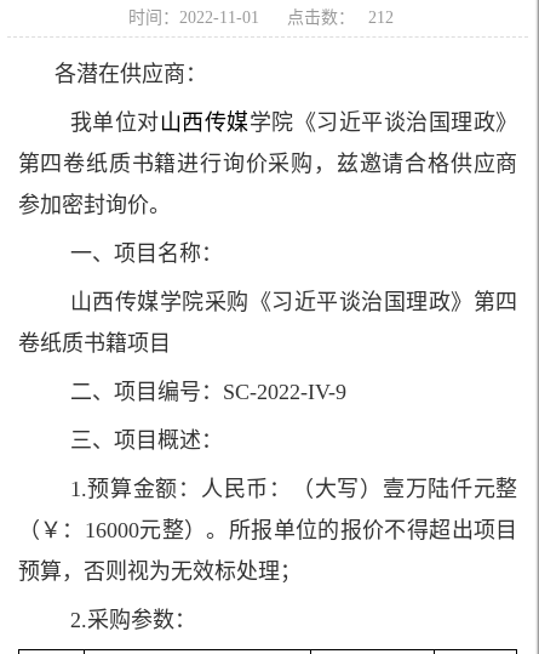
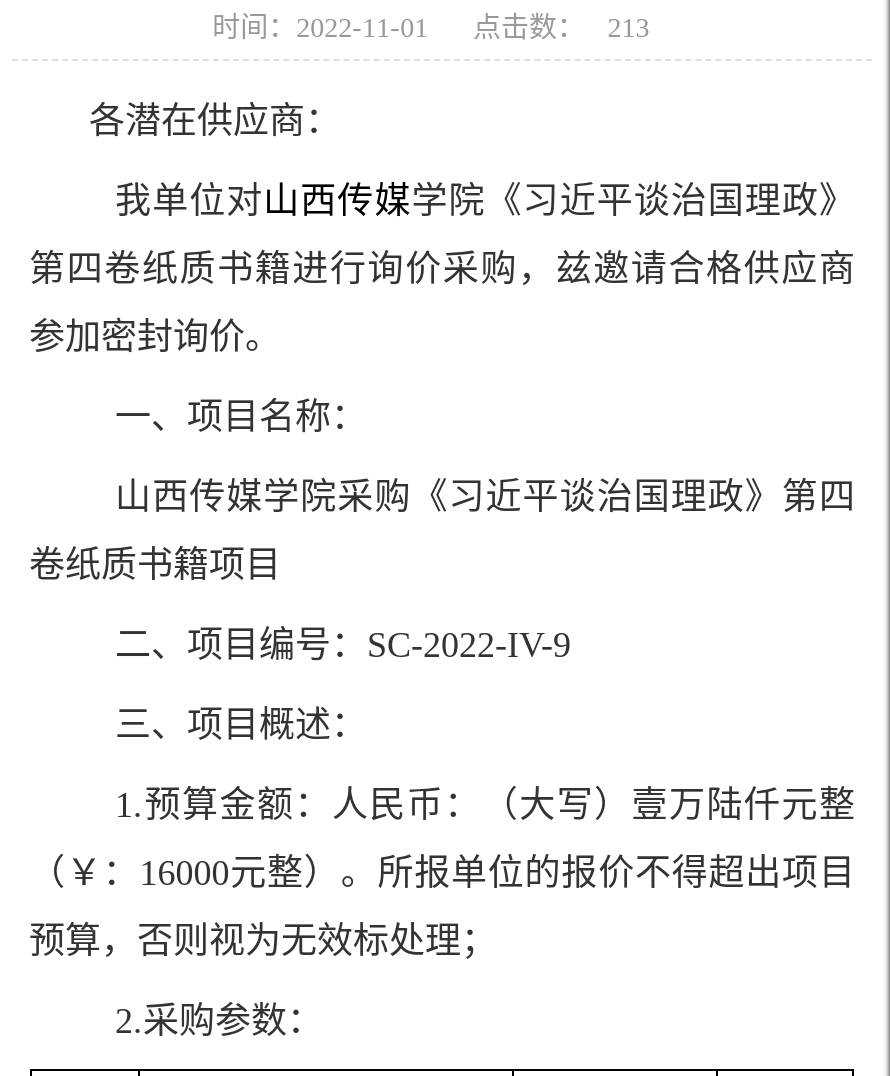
- 时间：2022-11-01 点击数： 212
+ 时间：2022-11-01 点击数： 213
